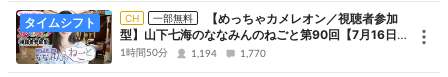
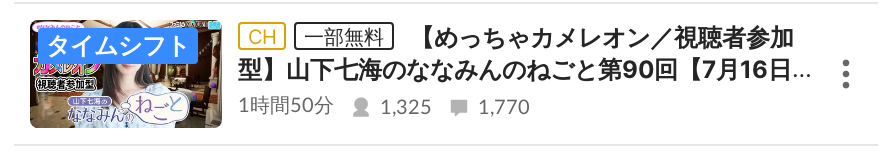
- 1,194
+ 1,325
